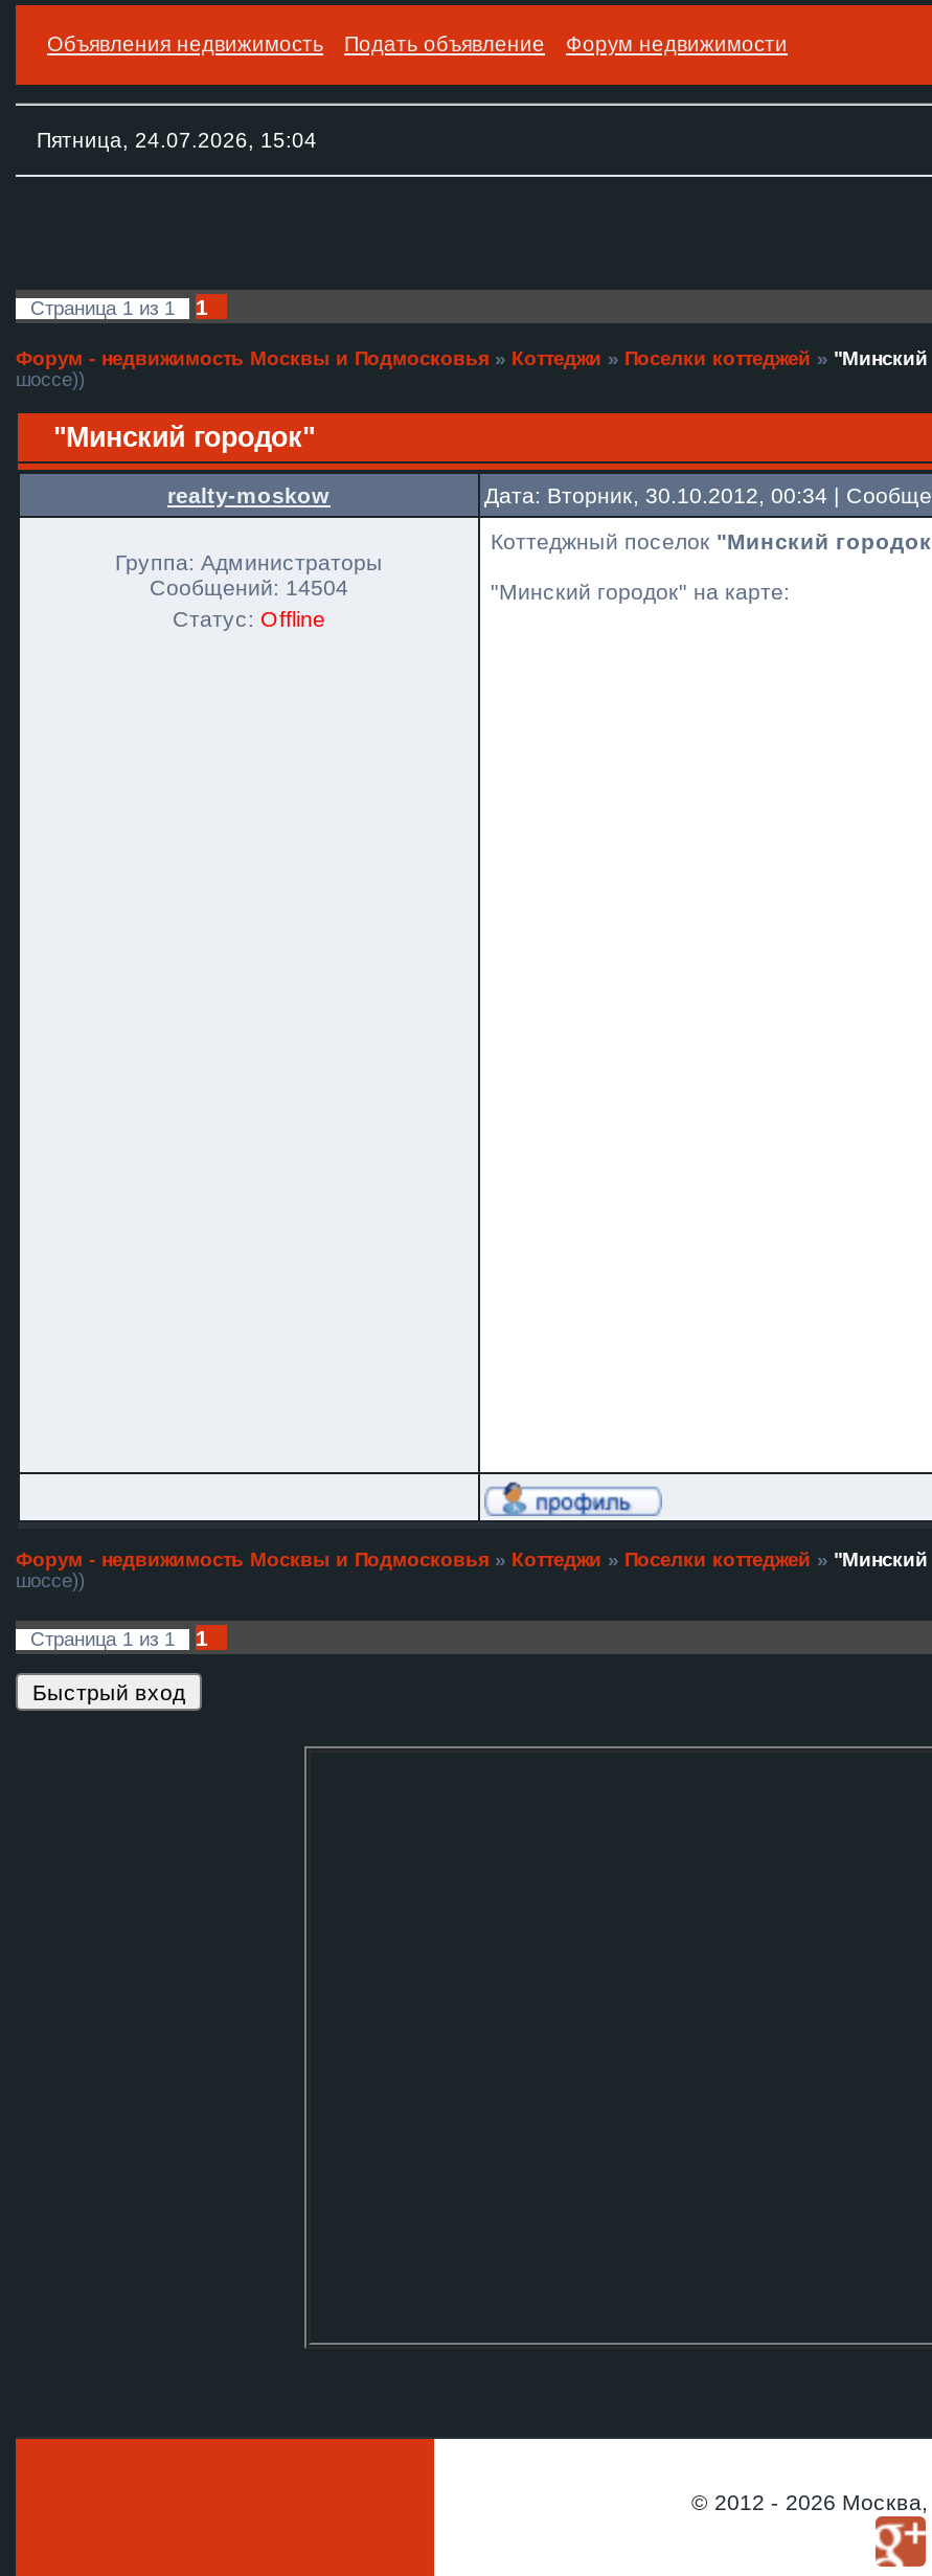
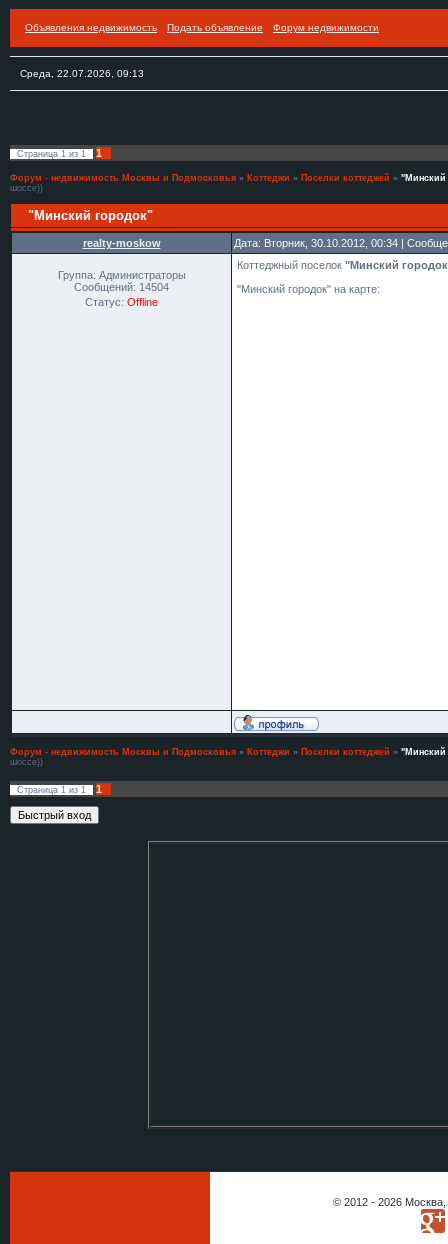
- Пятница, 24.07.2026, 15:04
+ Среда, 22.07.2026, 09:13
